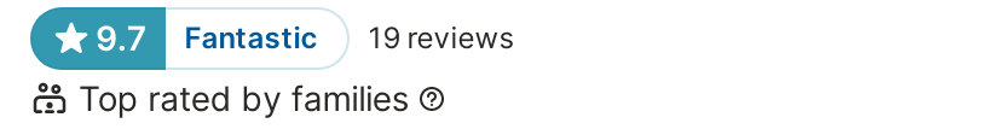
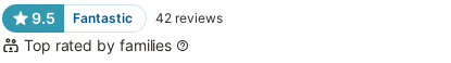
- 9.7
+ 9.5

- 19 reviews
+ 42 reviews
